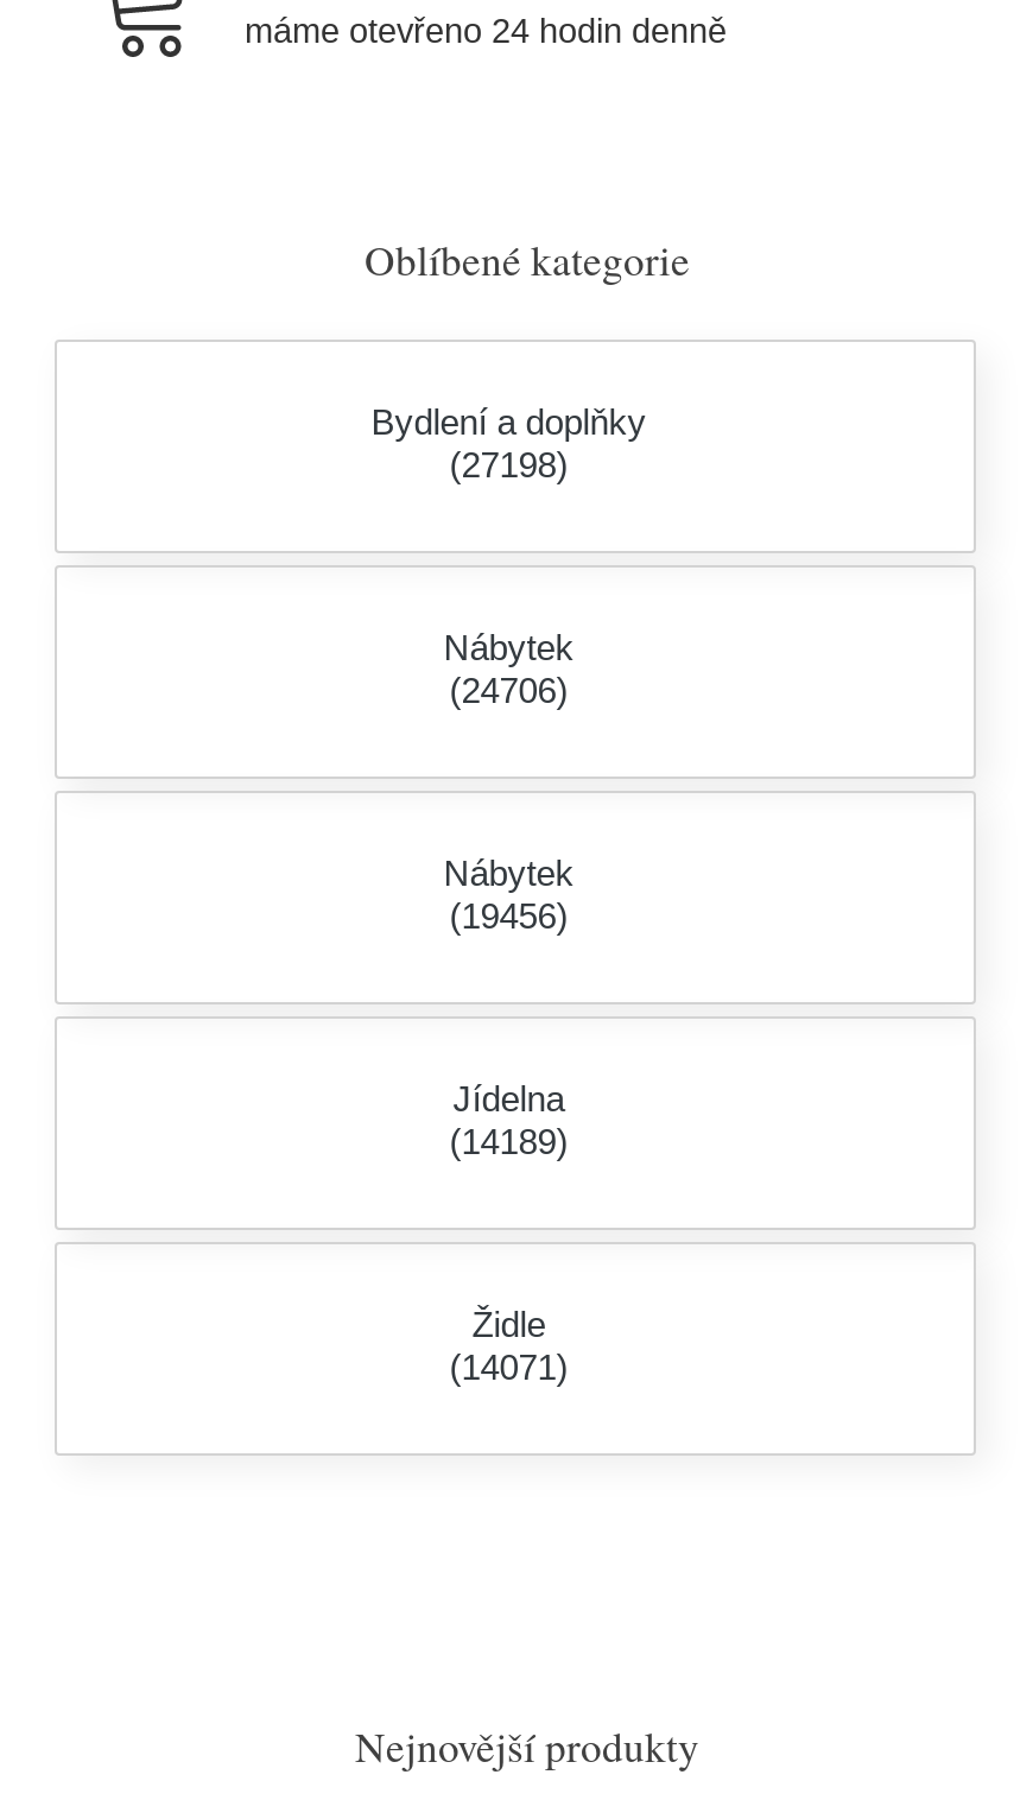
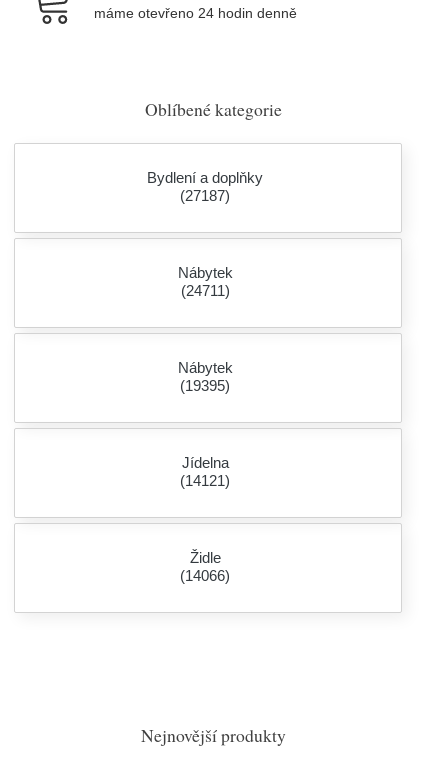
- (27198)
+ (27187)

- (24706)
+ (24711)

- (19456)
+ (19395)

- (14189)
+ (14121)

- (14071)
+ (14066)
